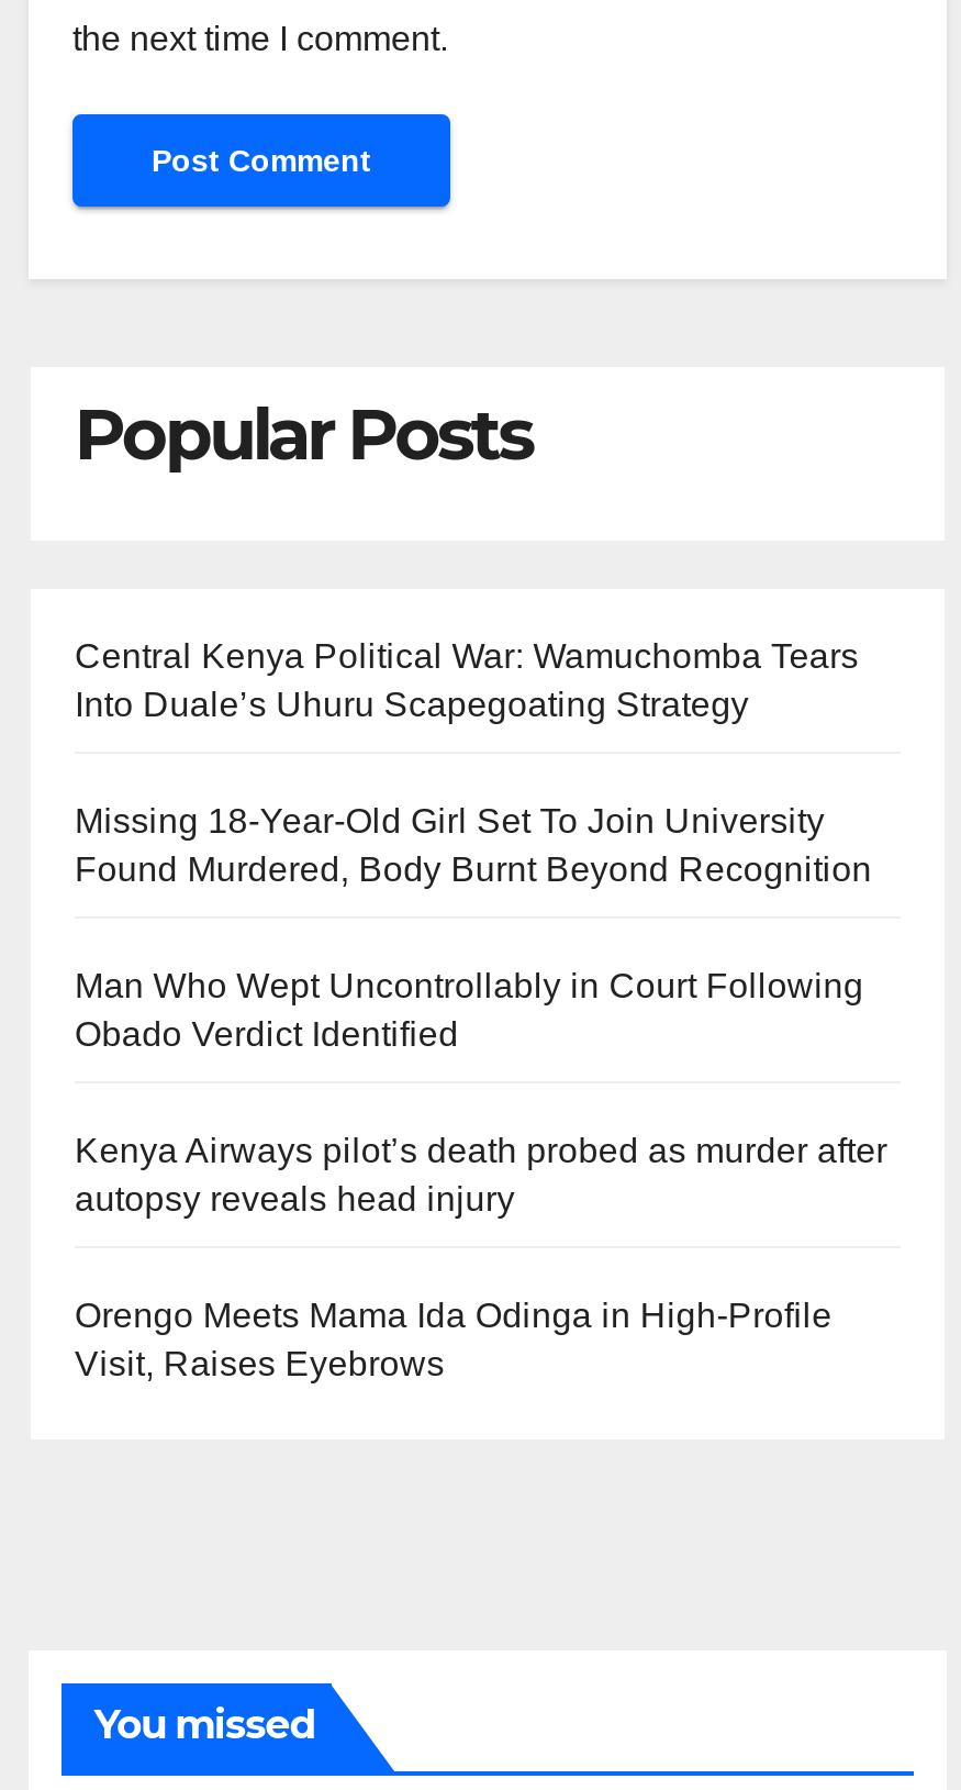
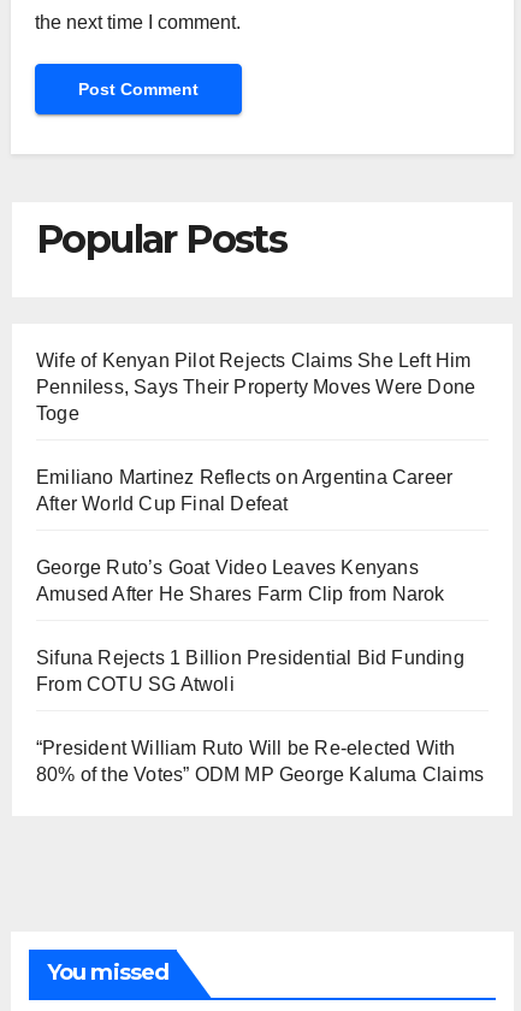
- Central Kenya Political War: Wamuchomba Tears
- Into Duale’s Uhuru Scapegoating Strategy
+ Wife of Kenyan Pilot Rejects Claims She Left Him
+ Penniless, Says Their Property Moves Were Done
+ Toge

- Missing 18-Year-Old Girl Set To Join University
- Found Murdered, Body Burnt Beyond Recognition
+ Emiliano Martinez Reflects on Argentina Career
+ After World Cup Final Defeat

- Man Who Wept Uncontrollably in Court Following
- Obado Verdict Identified
+ George Ruto’s Goat Video Leaves Kenyans
+ Amused After He Shares Farm Clip from Narok

- Kenya Airways pilot’s death probed as murder after
- autopsy reveals head injury
+ Sifuna Rejects 1 Billion Presidential Bid Funding
+ From COTU SG Atwoli

- Orengo Meets Mama Ida Odinga in High-Profile
- Visit, Raises Eyebrows
+ “President William Ruto Will be Re-elected With
+ 80% of the Votes” ODM MP George Kaluma Claims
